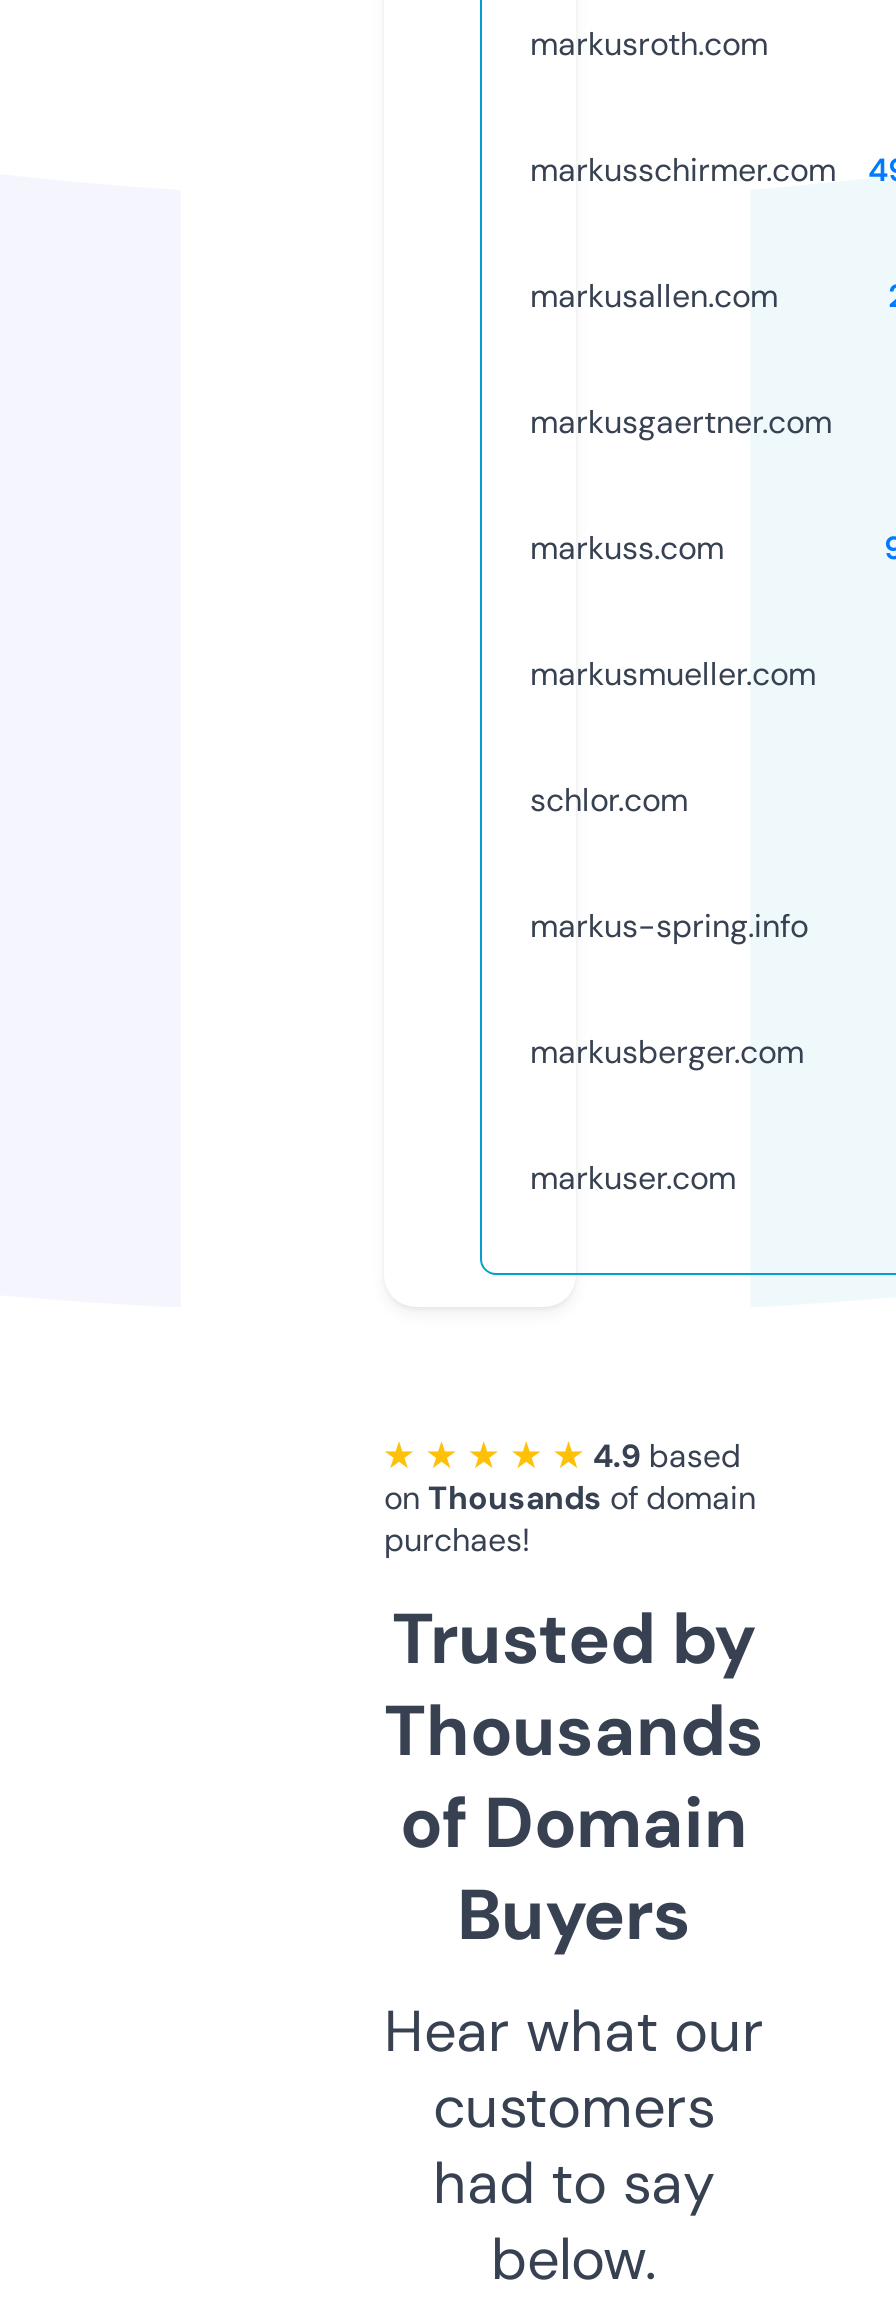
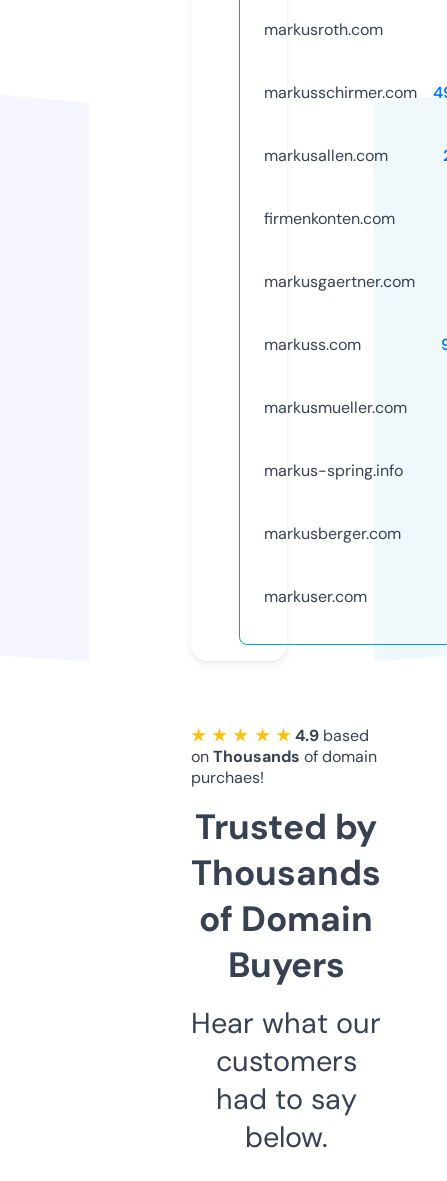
+ firmenkonten.com

moved down: markusgaertner.com | markuss.com | markusmueller.com

- schlor.com
